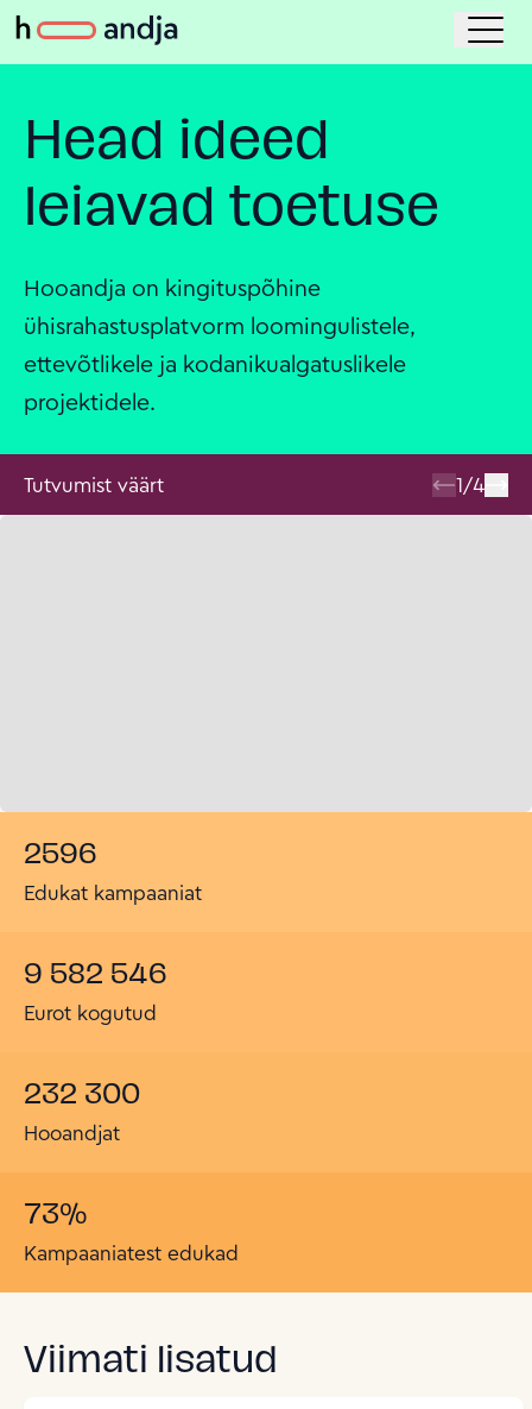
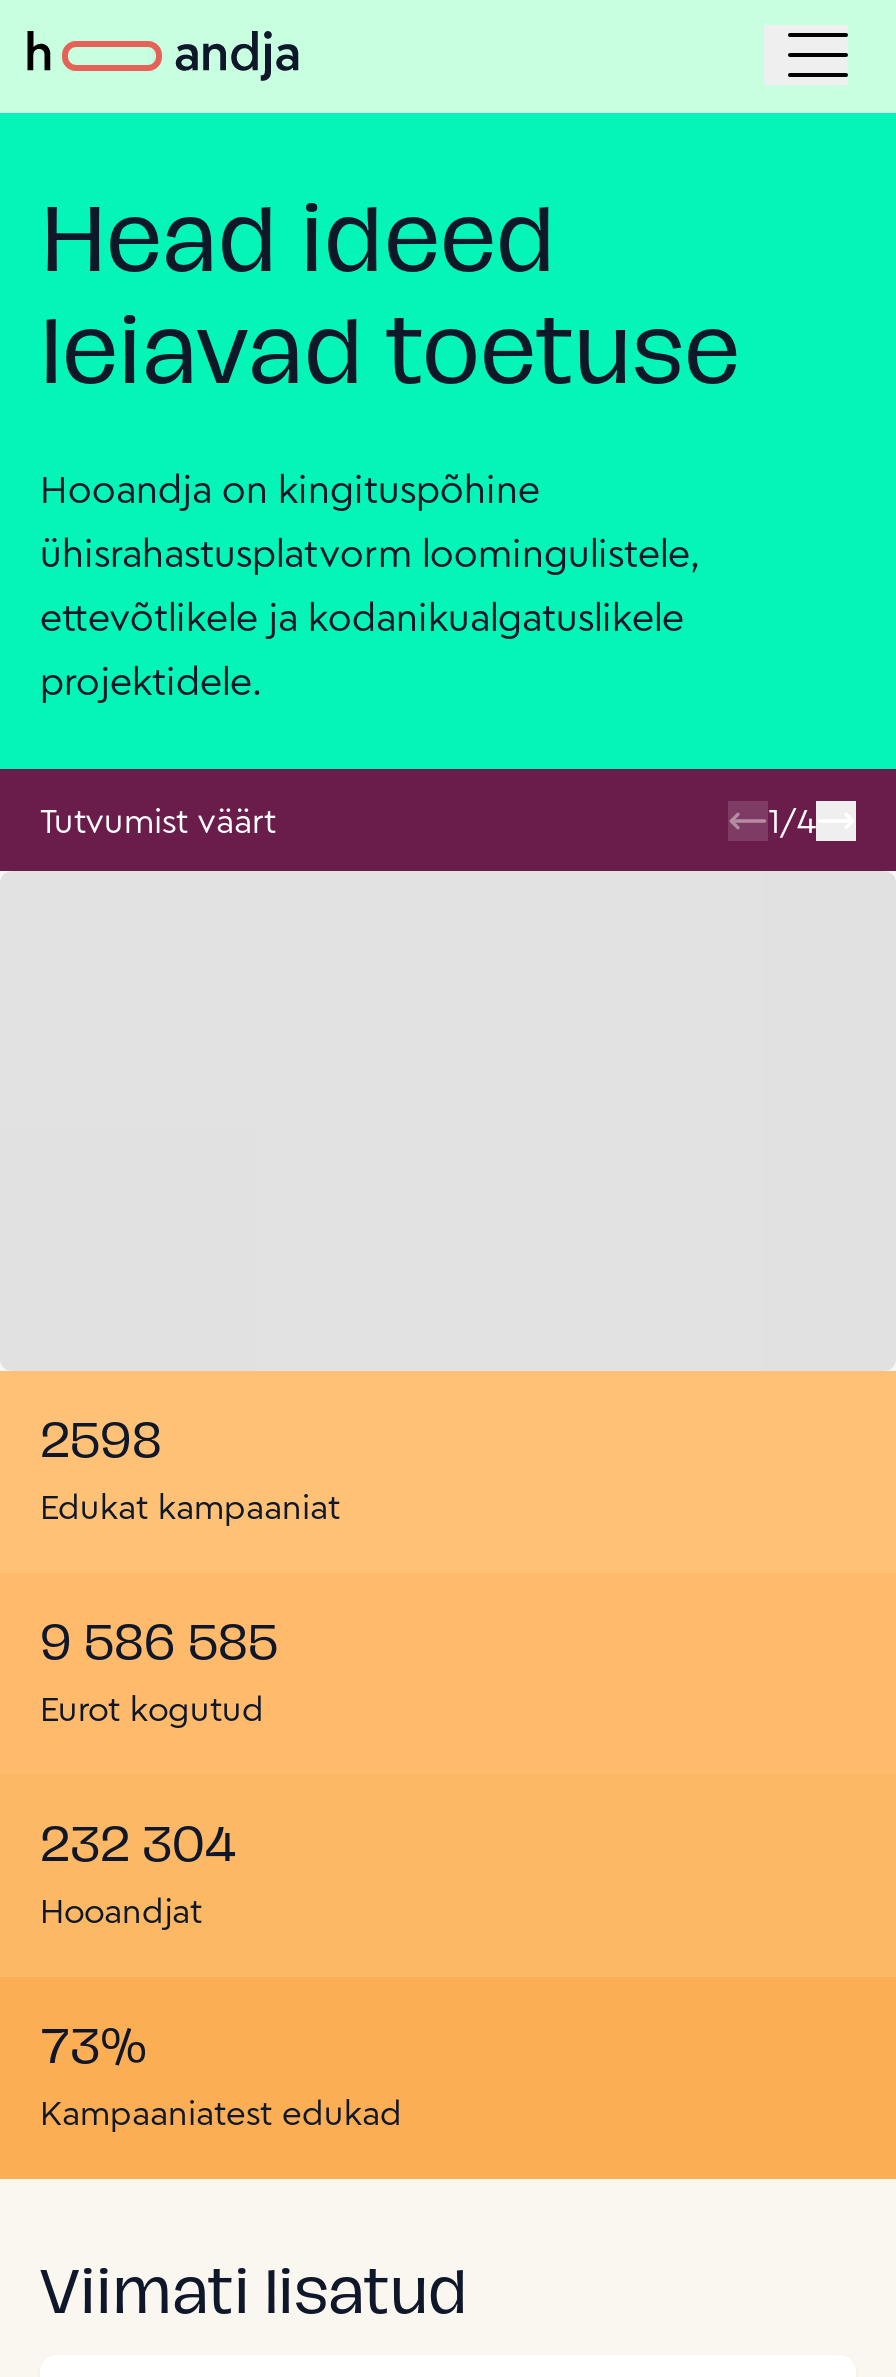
- 2596
+ 2598

- 9 582 546
+ 9 586 585

- 232 300
+ 232 304
